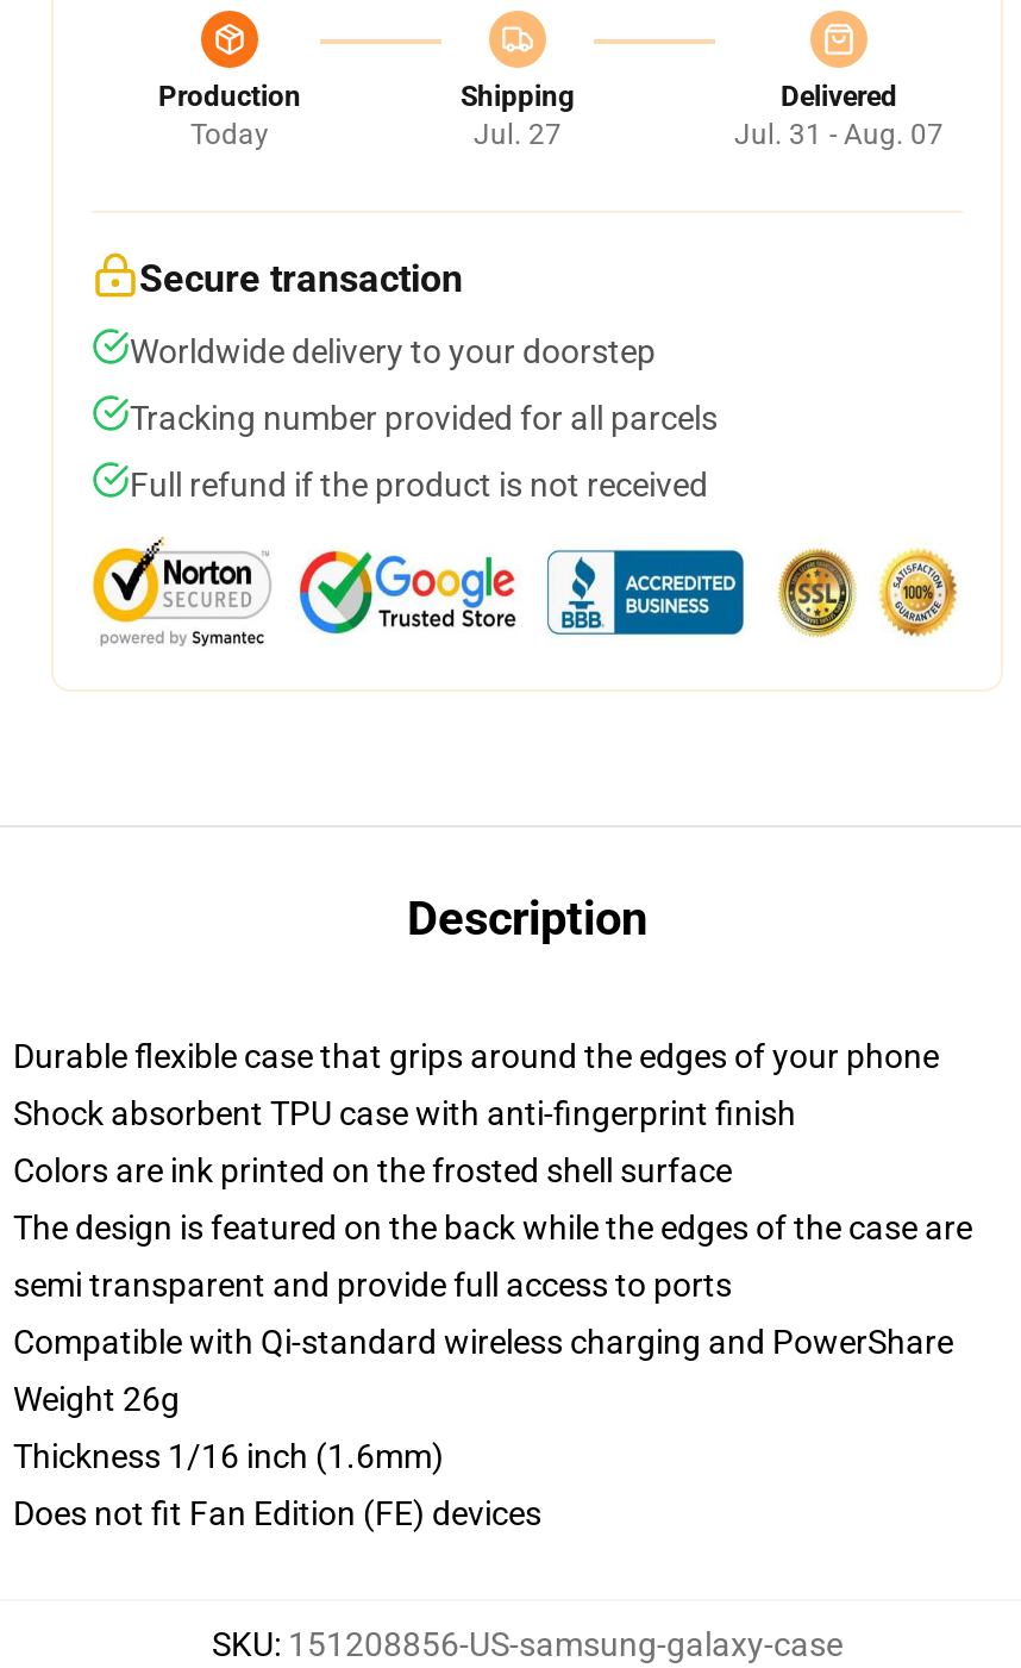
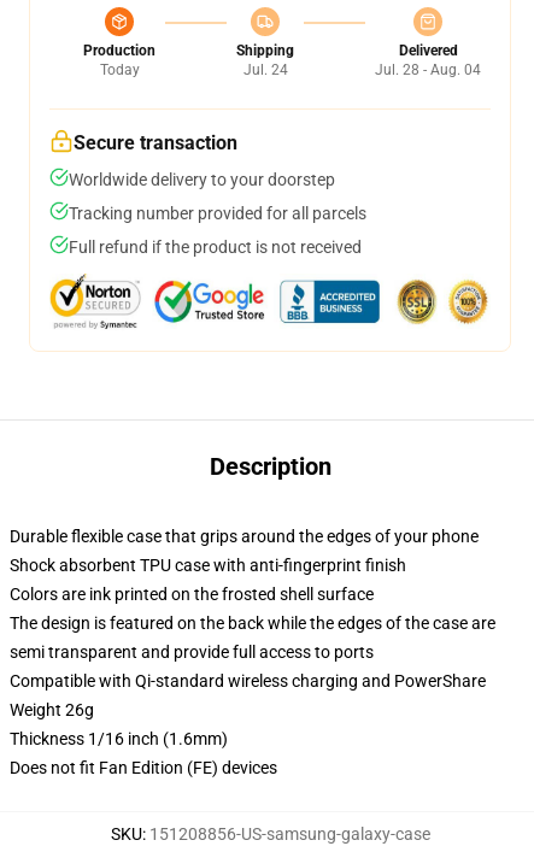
- Jul. 27
+ Jul. 24

- Jul. 31 - Aug. 07
+ Jul. 28 - Aug. 04
